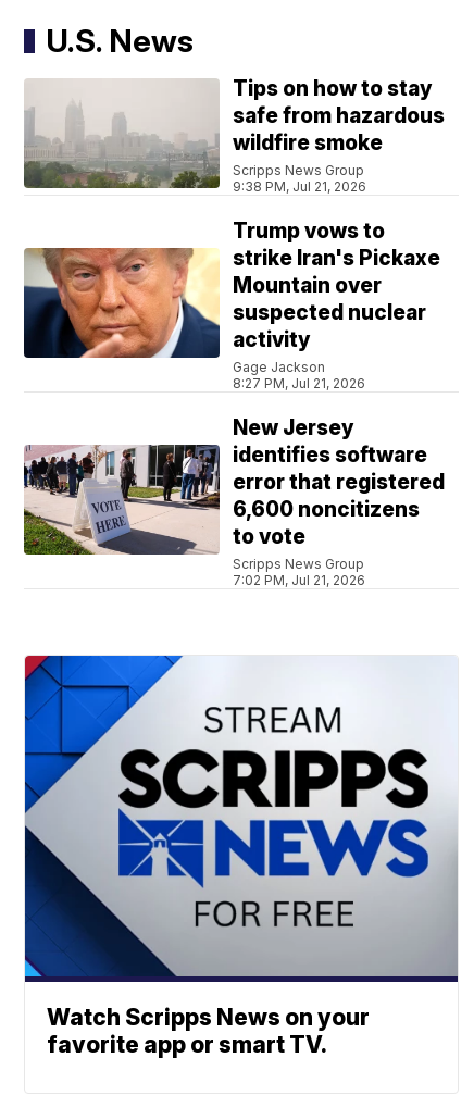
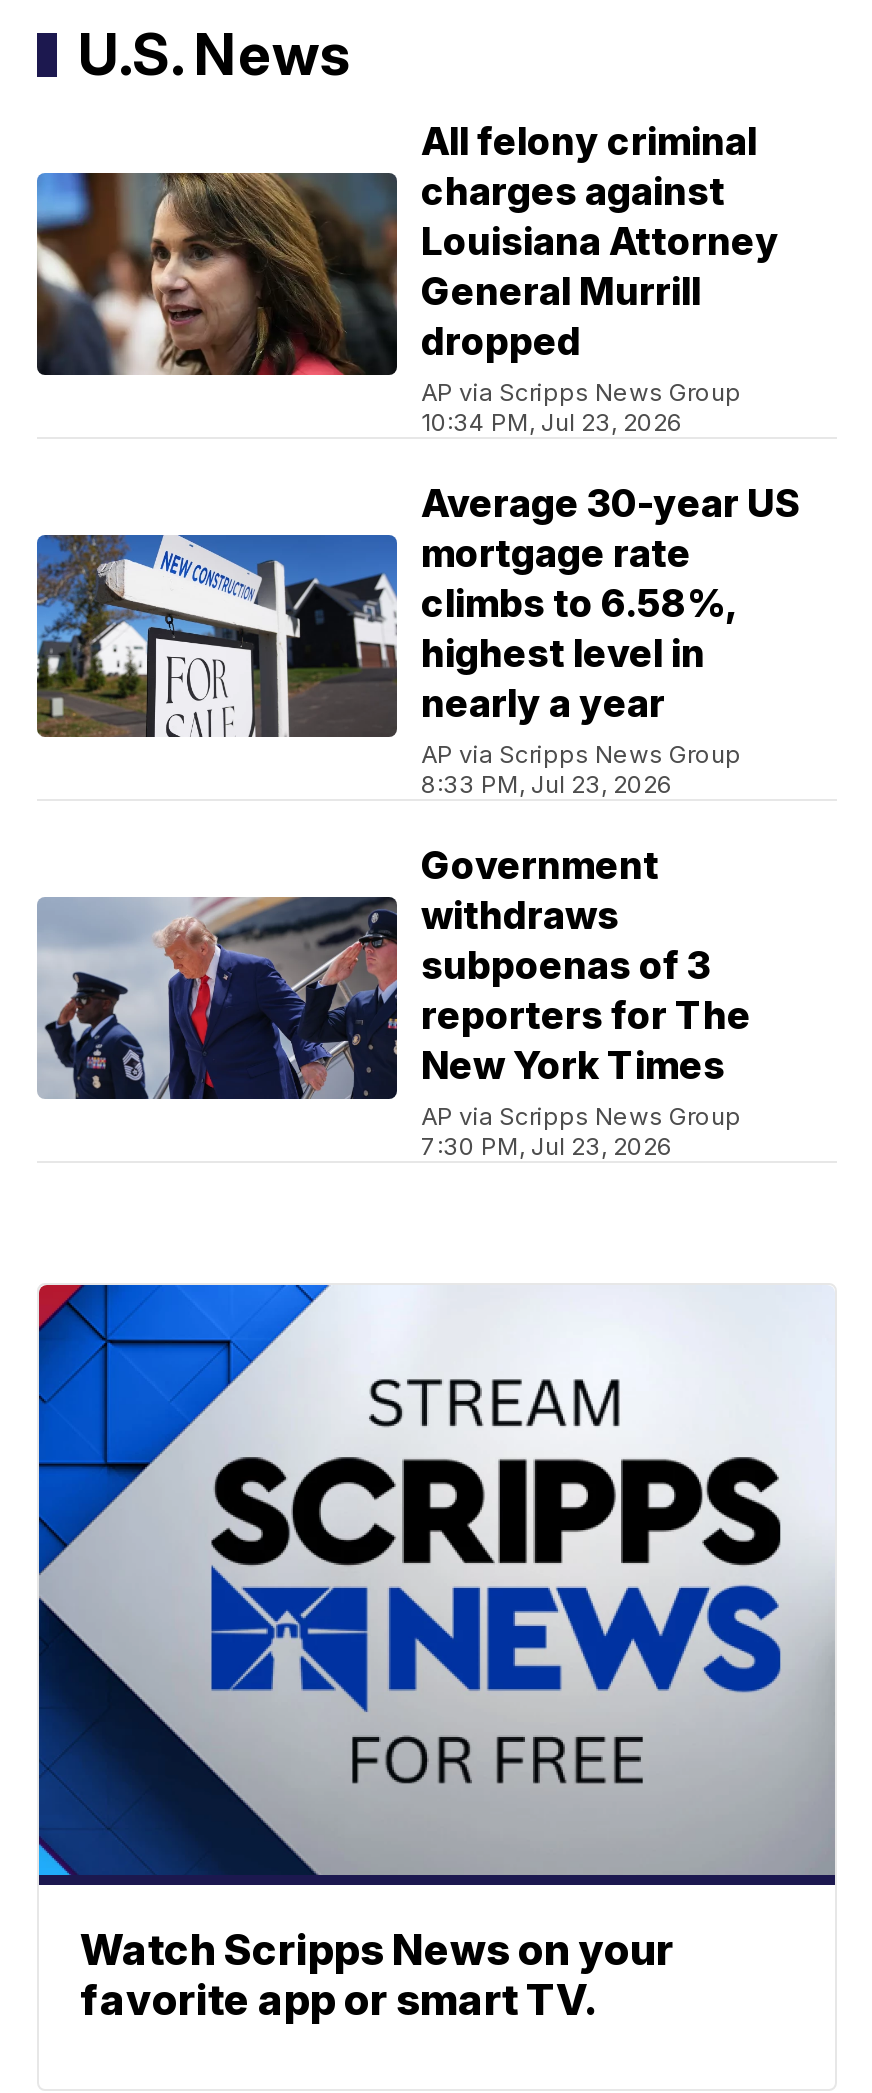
- [image]
- Tips on how to stay
- safe from hazardous
- wildfire smoke
- Scripps News Group
- 9:38 PM, Jul 21, 2026
+ [image]
+ All felony criminal
+ charges against
+ Louisiana Attorney
+ General Murrill
+ dropped
+ AP via Scripps News Group
+ 10:34 PM, Jul 23, 2026

- [image]
- Trump vows to
- strike Iran's Pickaxe
- Mountain over
- suspected nuclear
- activity
- Gage Jackson
- 8:27 PM, Jul 21, 2026
+ [image]
+ Average 30-year US
+ mortgage rate
+ climbs to 6.58%,
+ highest level in
+ nearly a year
+ AP via Scripps News Group
+ 8:33 PM, Jul 23, 2026

- [image]
- New Jersey
- identifies software
- error that registered
- 6,600 noncitizens
- to vote
- Scripps News Group
- 7:02 PM, Jul 21, 2026
+ [image]
+ Government
+ withdraws
+ subpoenas of 3
+ reporters for The
+ New York Times
+ AP via Scripps News Group
+ 7:30 PM, Jul 23, 2026
